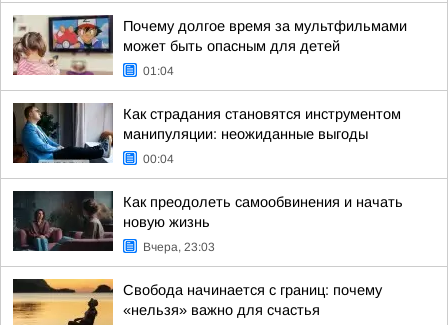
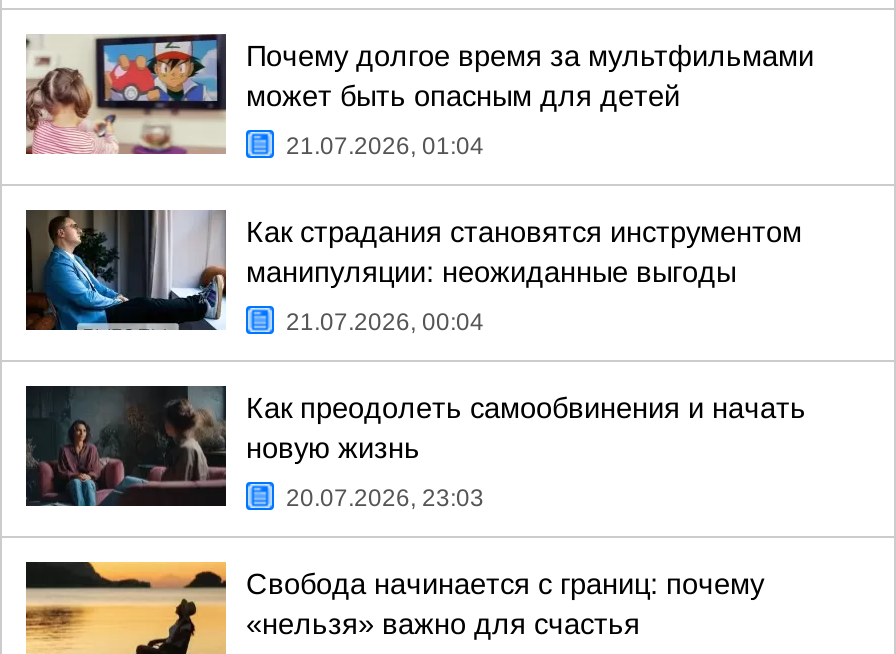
- 01:04
+ 21.07.2026, 01:04

- 00:04
+ 21.07.2026, 00:04

- Вчера, 23:03
+ 20.07.2026, 23:03
